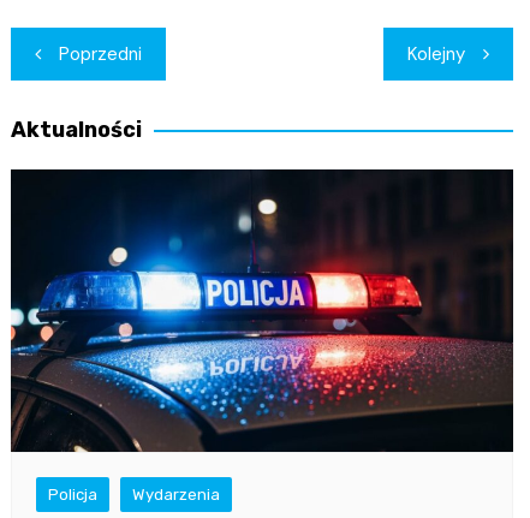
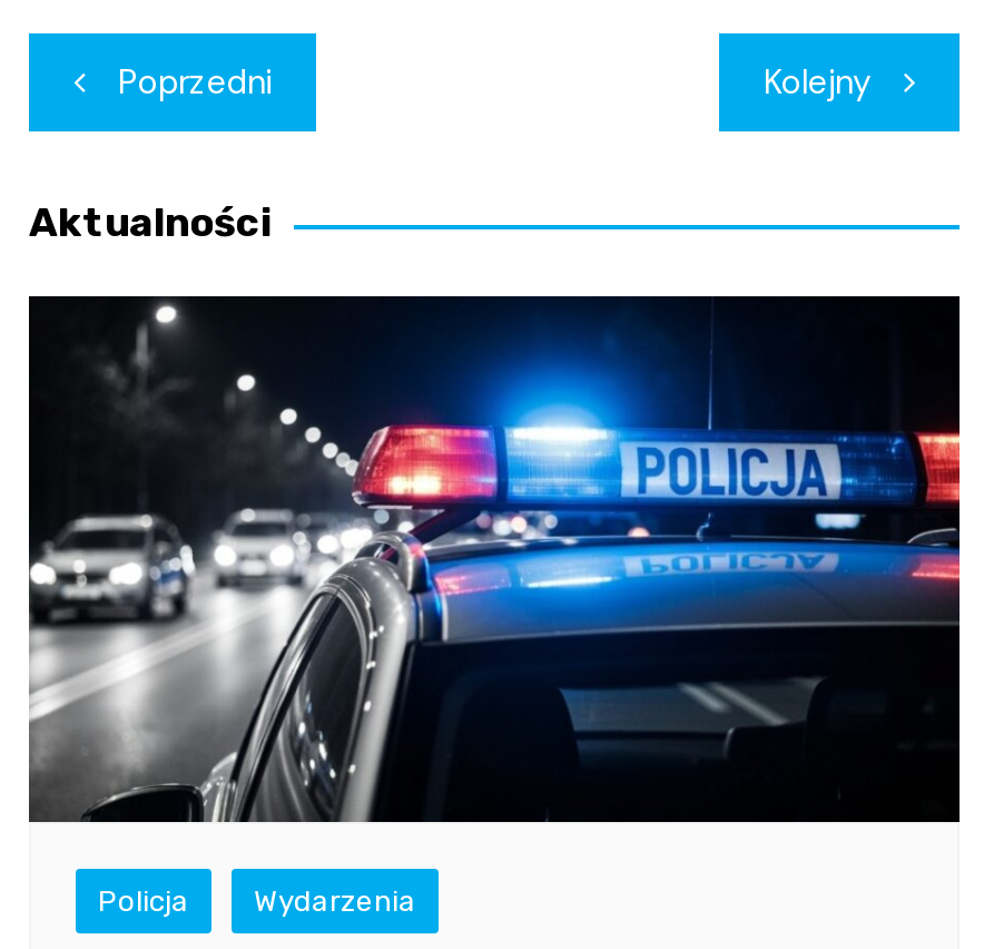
- [image]
+ [image]
